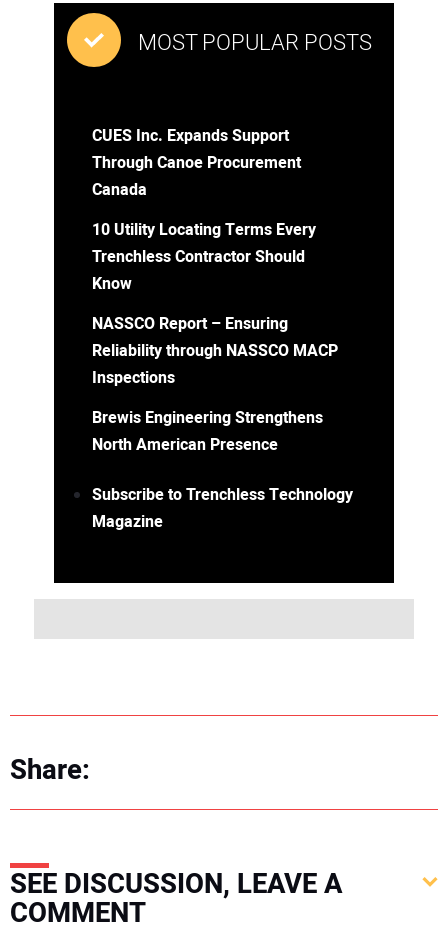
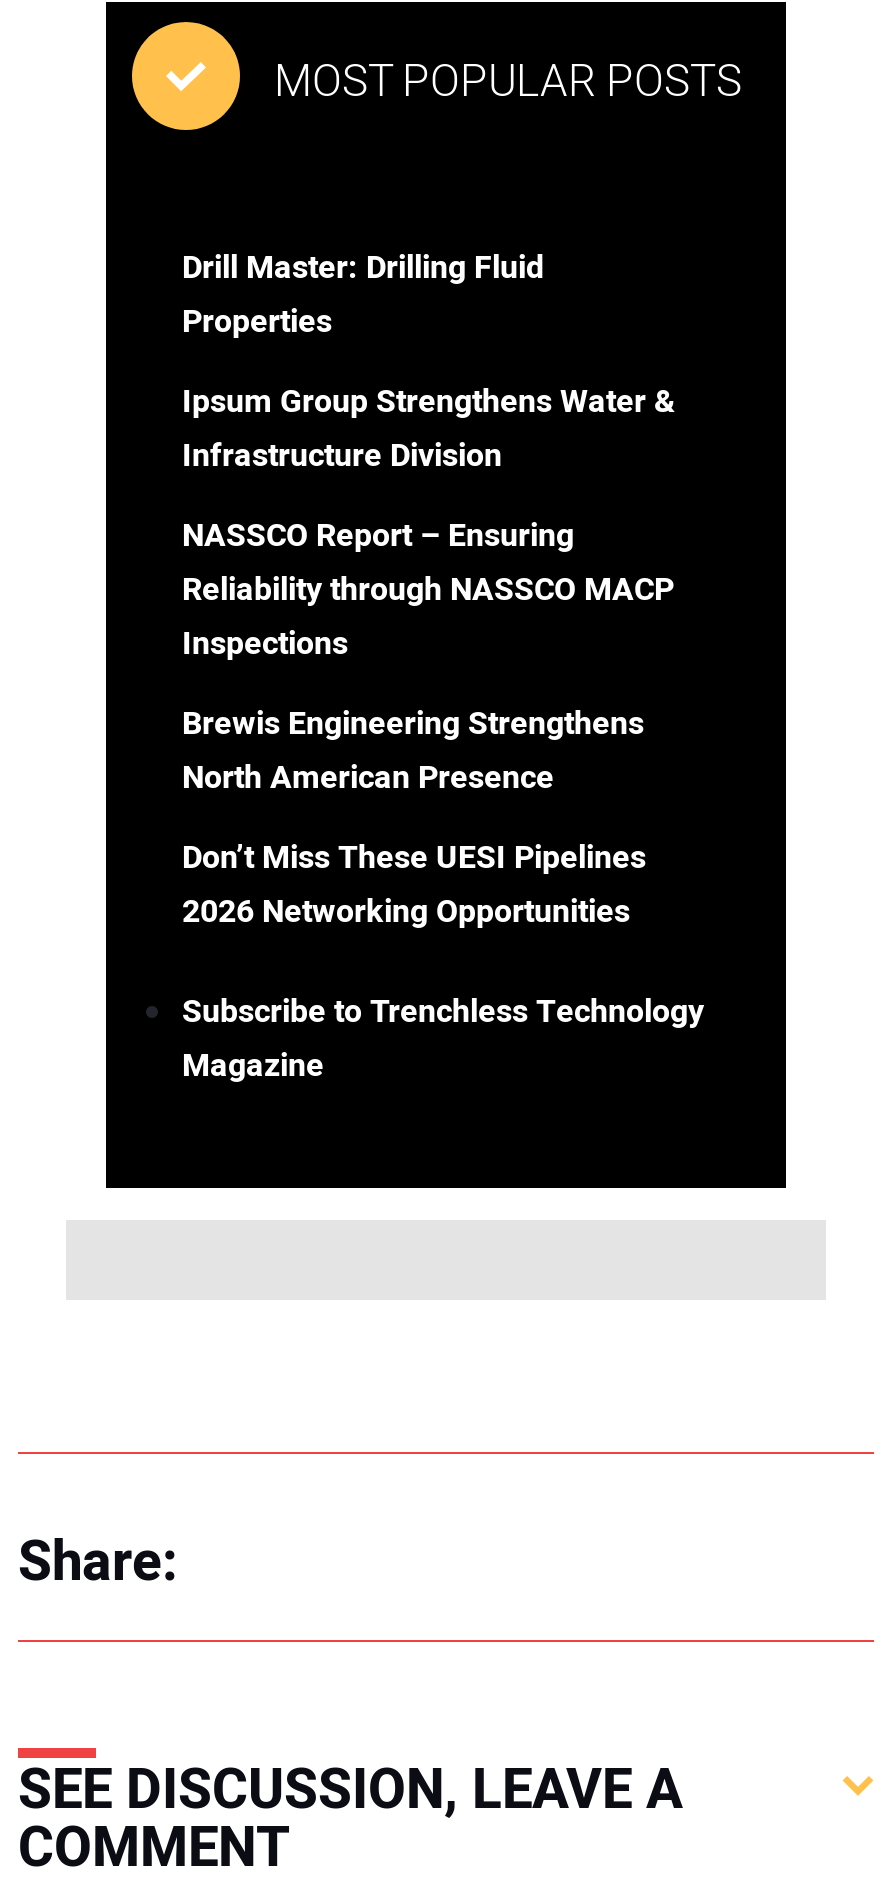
- CUES Inc. Expands Support
- Through Canoe Procurement
- Canada
+ Drill Master: Drilling Fluid
+ Properties

- 10 Utility Locating Terms Every
- Trenchless Contractor Should
- Know
+ Ipsum Group Strengthens Water &
+ Infrastructure Division

moved up: NASSCO Report – Ensuring | Reliability through NASSCO MACP | Inspections | Brewis Engineering Strengthens | North American Presence

+ Don’t Miss These UESI Pipelines
+ 2026 Networking Opportunities
